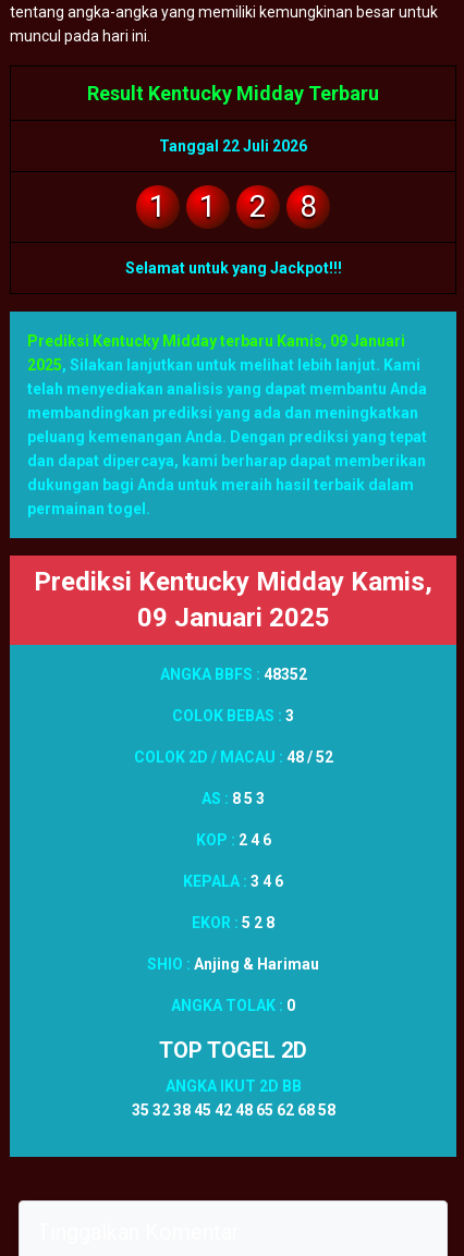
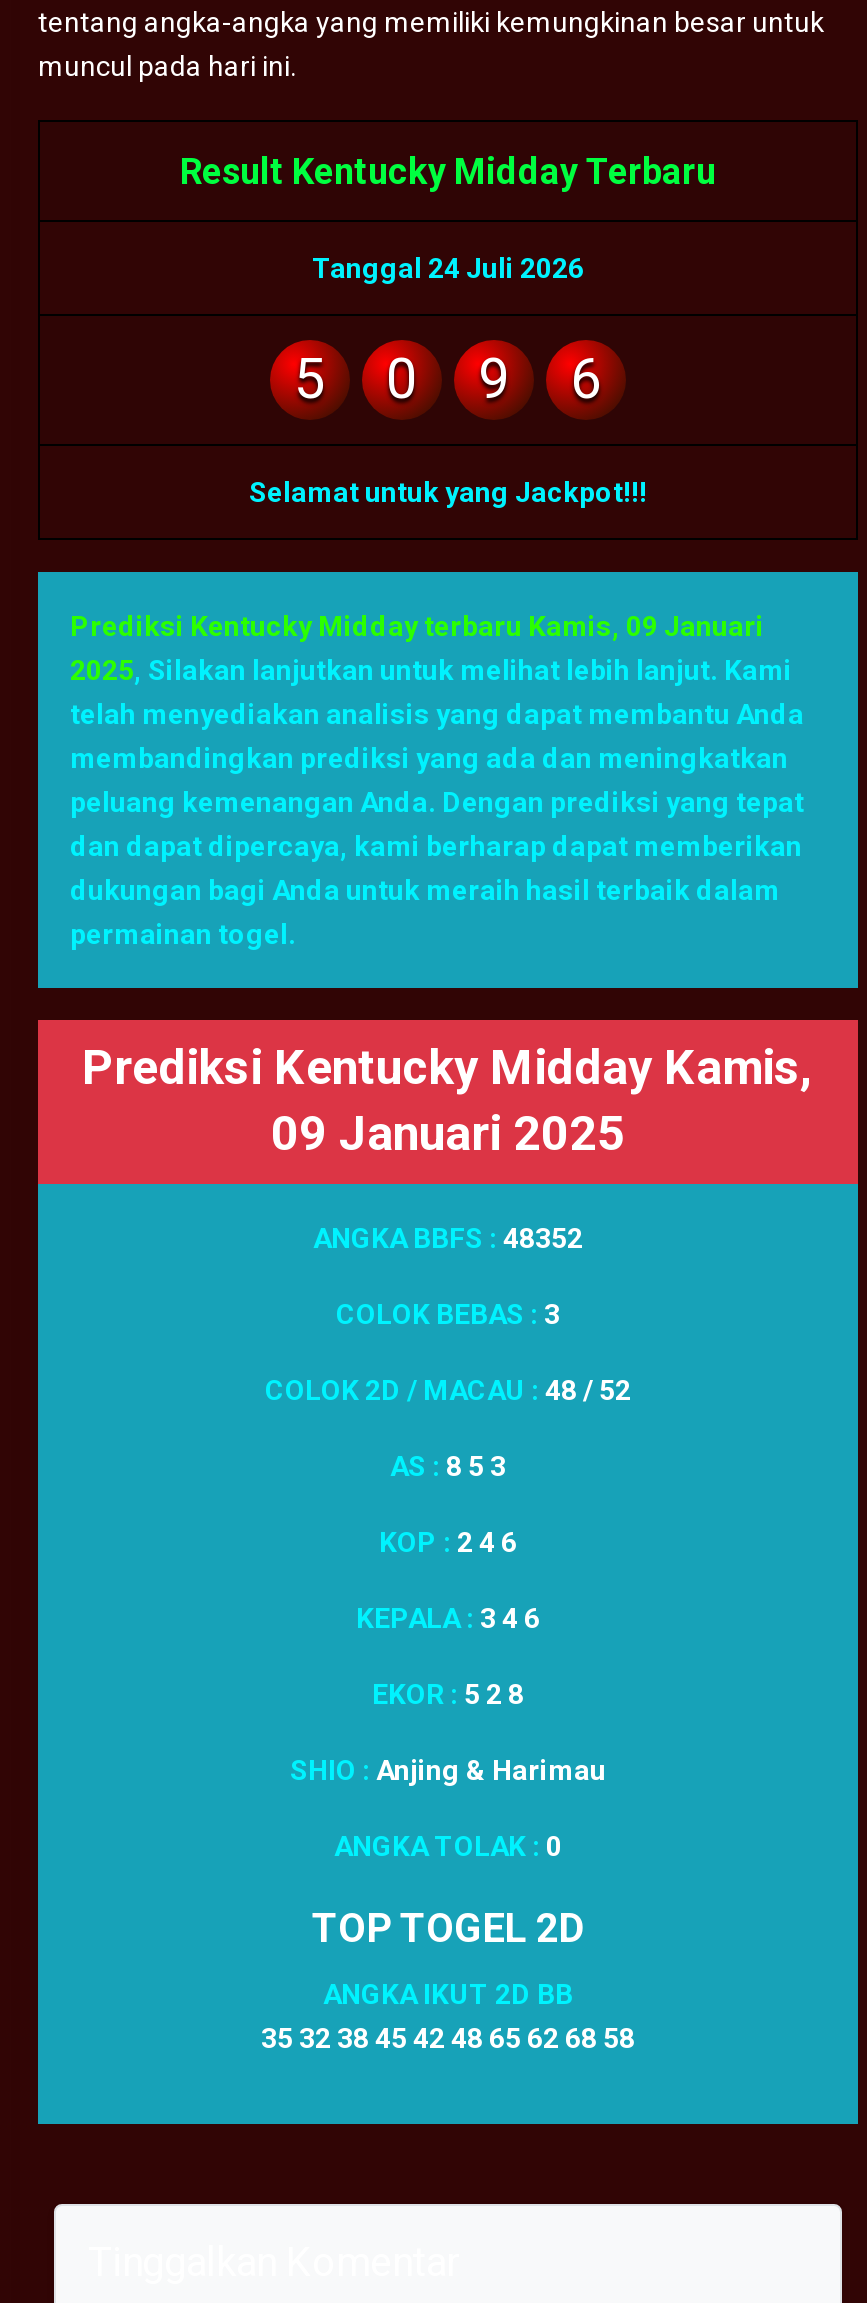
- Tanggal 22 Juli 2026
+ Tanggal 24 Juli 2026

- 1
+ 5

- 1
+ 0

- 2
+ 9

- 8
+ 6
